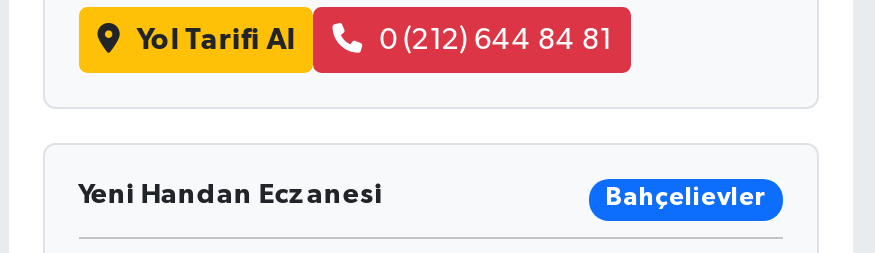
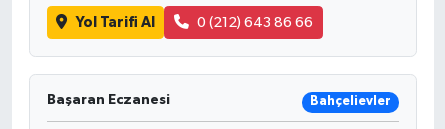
- 0 (212) 644 84 81
+ 0 (212) 643 86 66

- Yeni Handan Eczanesi
+ Başaran Eczanesi
